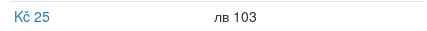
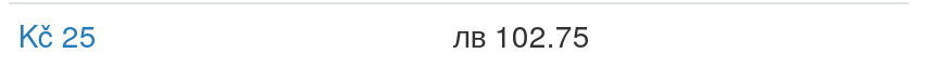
- лв 103
+ лв 102.75
